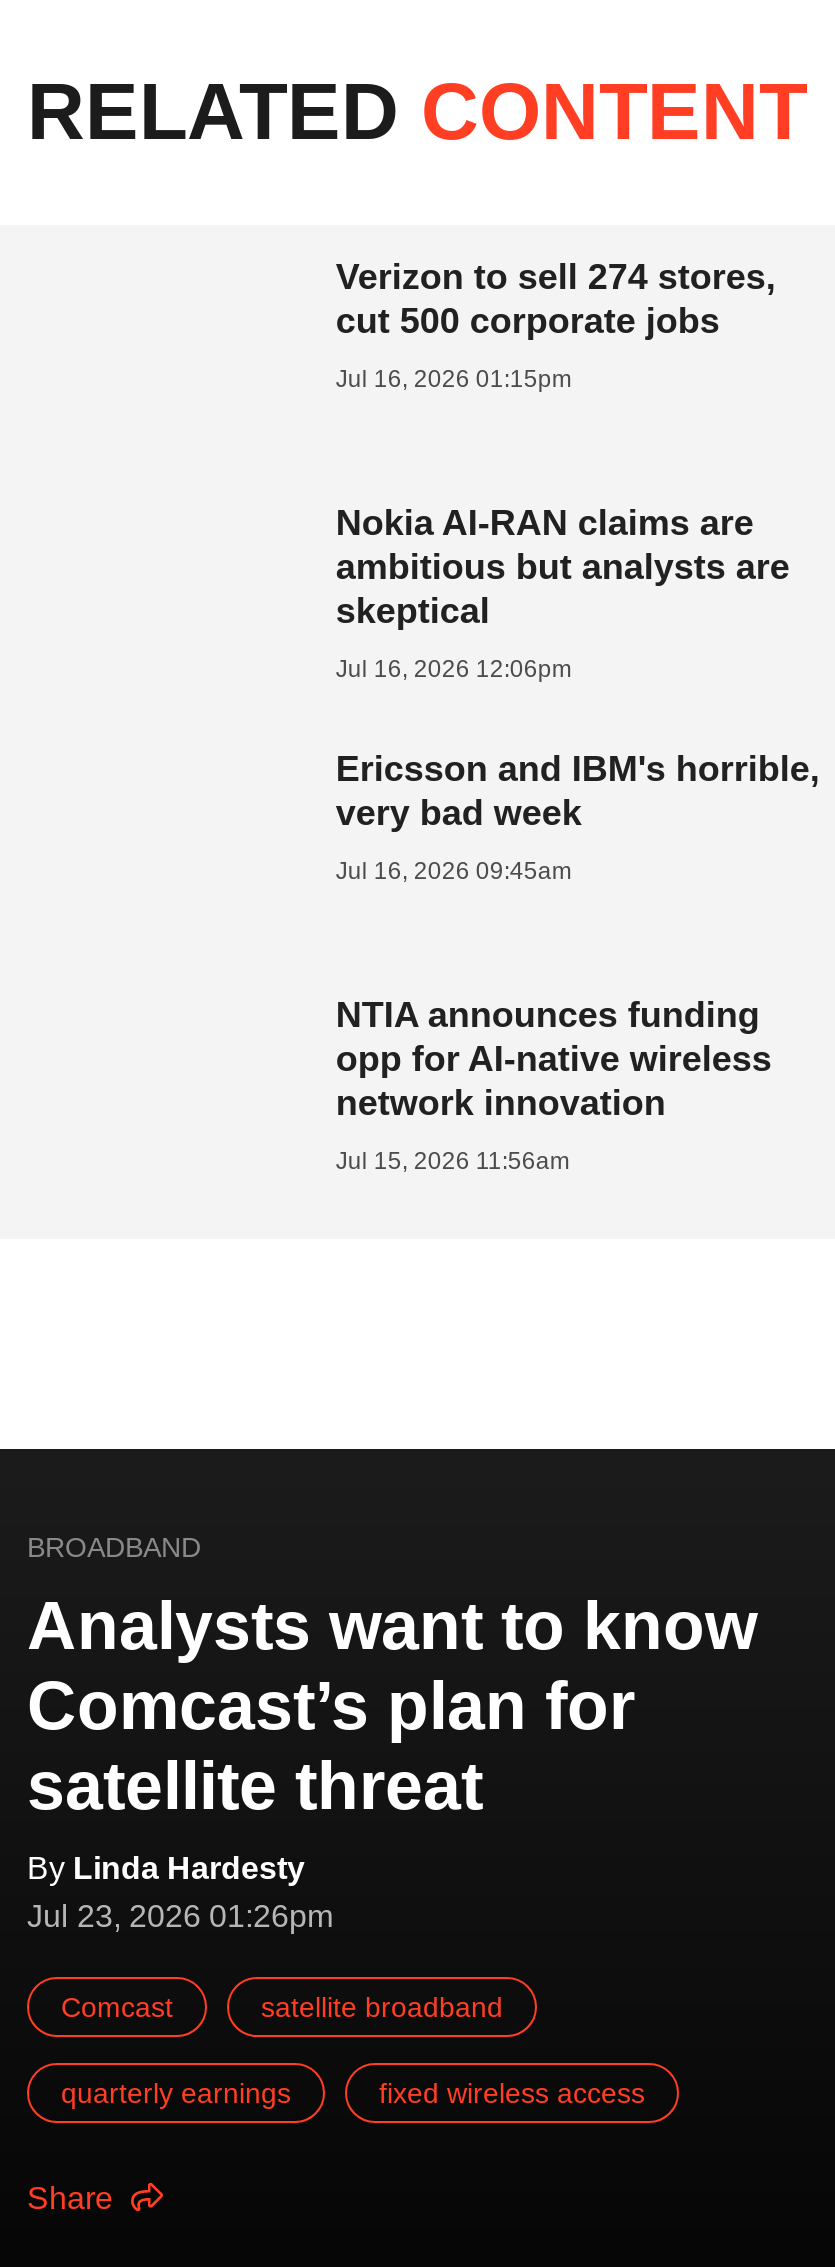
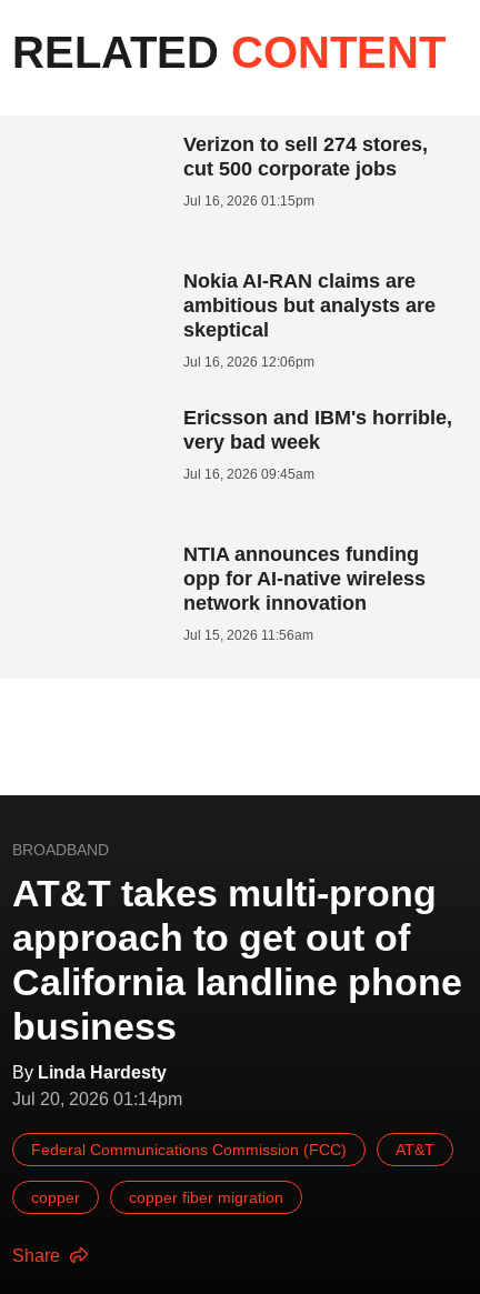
- Analysts want to know
- Comcast’s plan for
- satellite threat
+ AT&T takes multi-prong
+ approach to get out of
+ California landline phone
+ business

- Jul 23, 2026 01:26pm
+ Jul 20, 2026 01:14pm

- Comcast
- satellite broadband
+ Federal Communications Commission (FCC)
+ AT&T

- quarterly earnings
- fixed wireless access
+ copper
+ copper fiber migration
